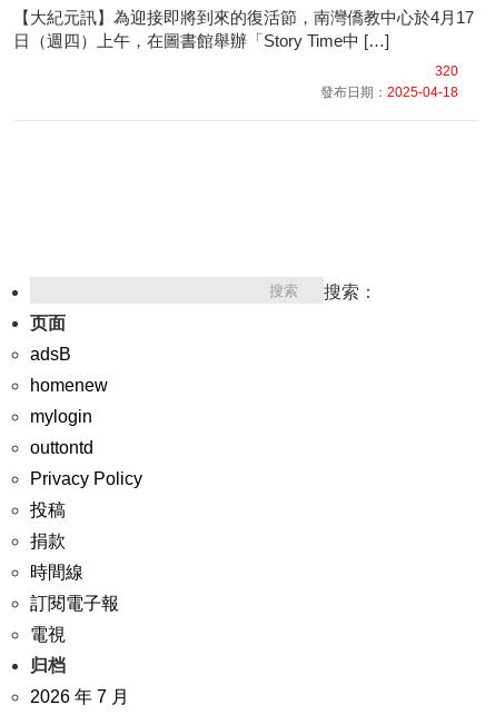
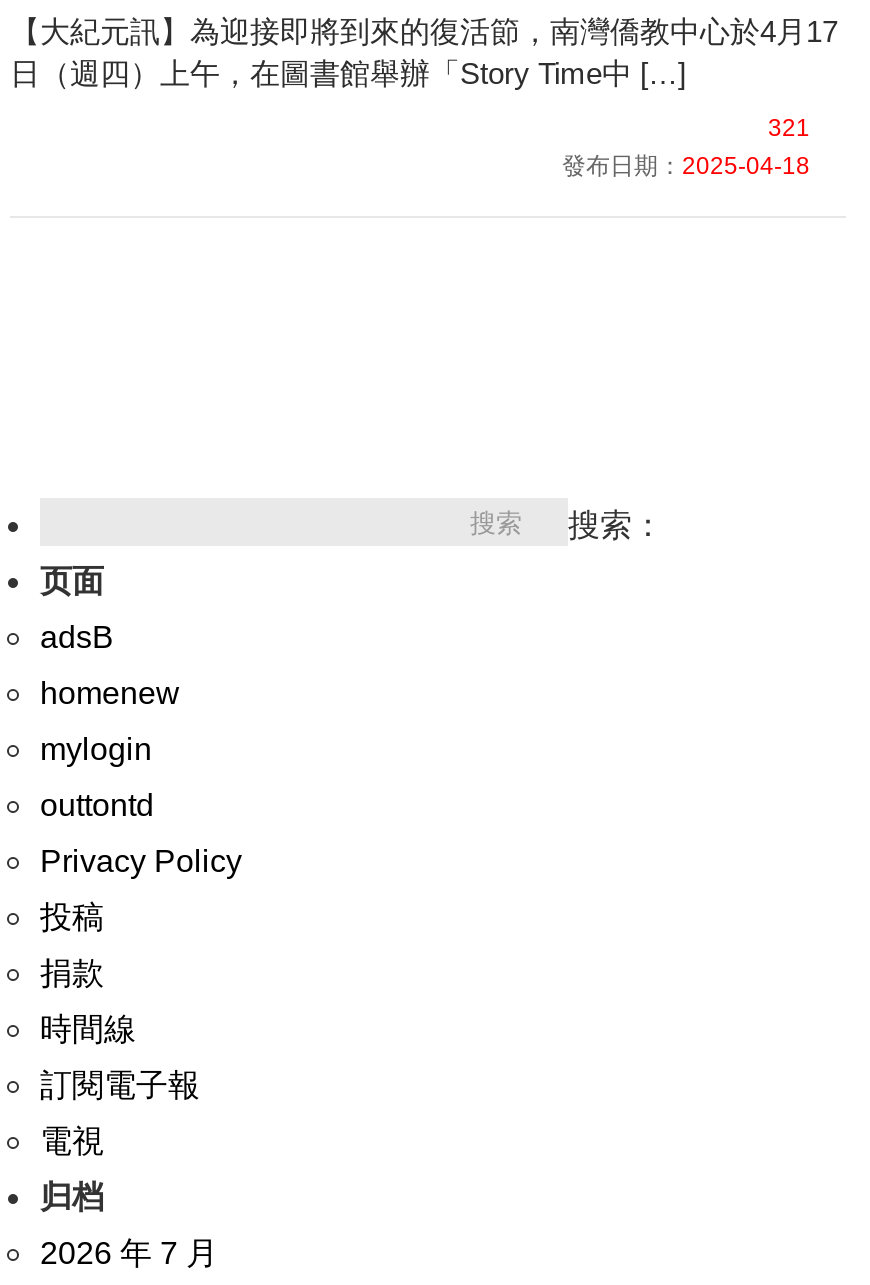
- 320
+ 321
